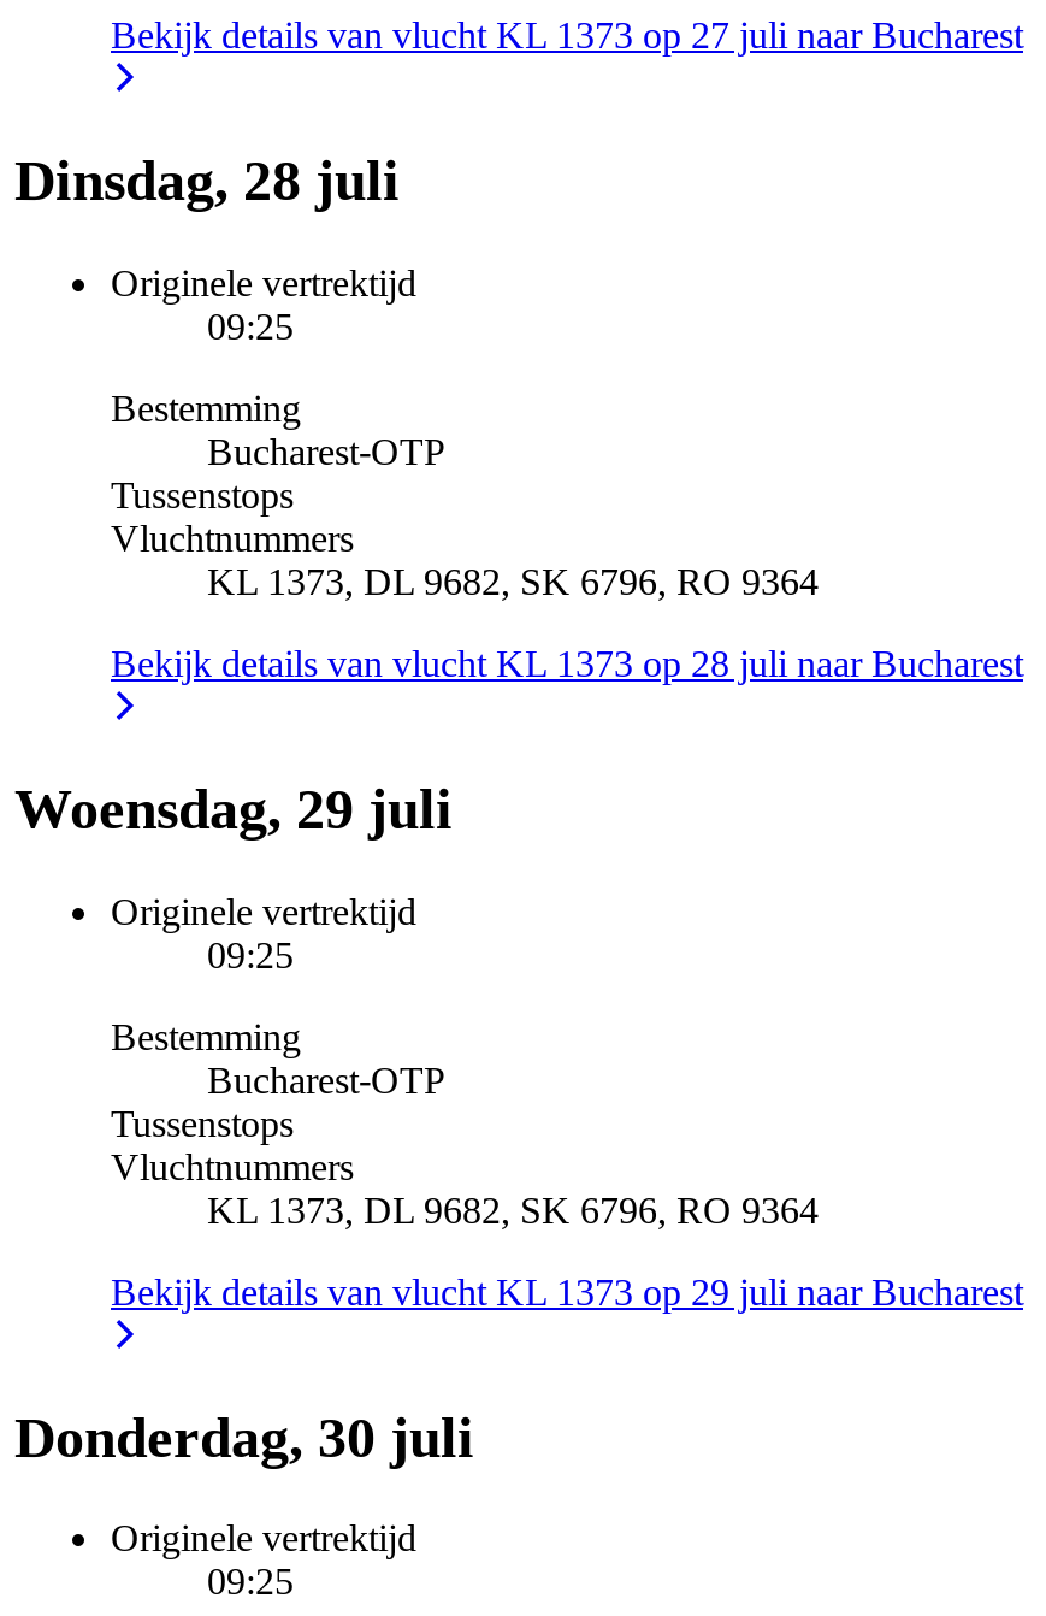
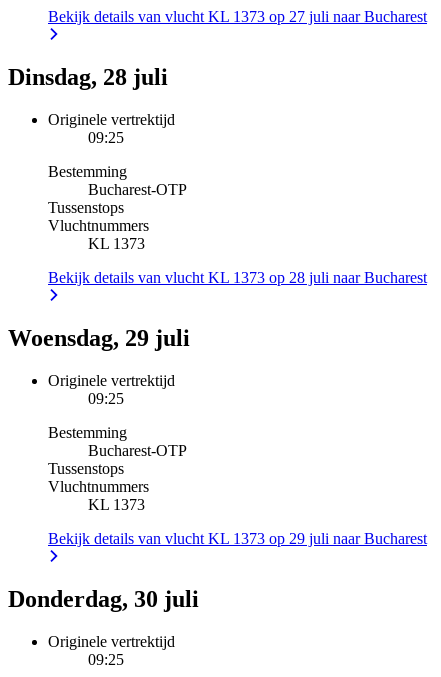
- KL 1373, DL 9682, SK 6796, RO 9364
+ KL 1373

- KL 1373, DL 9682, SK 6796, RO 9364
+ KL 1373
